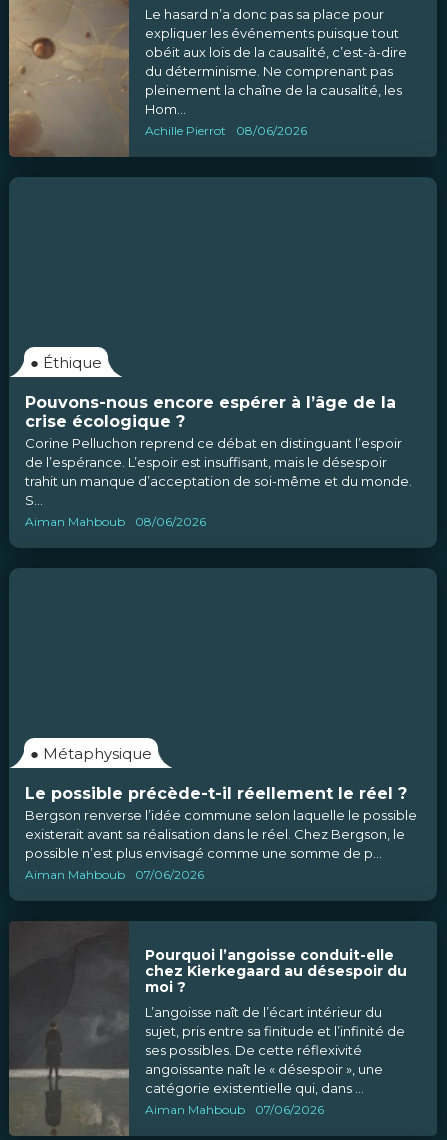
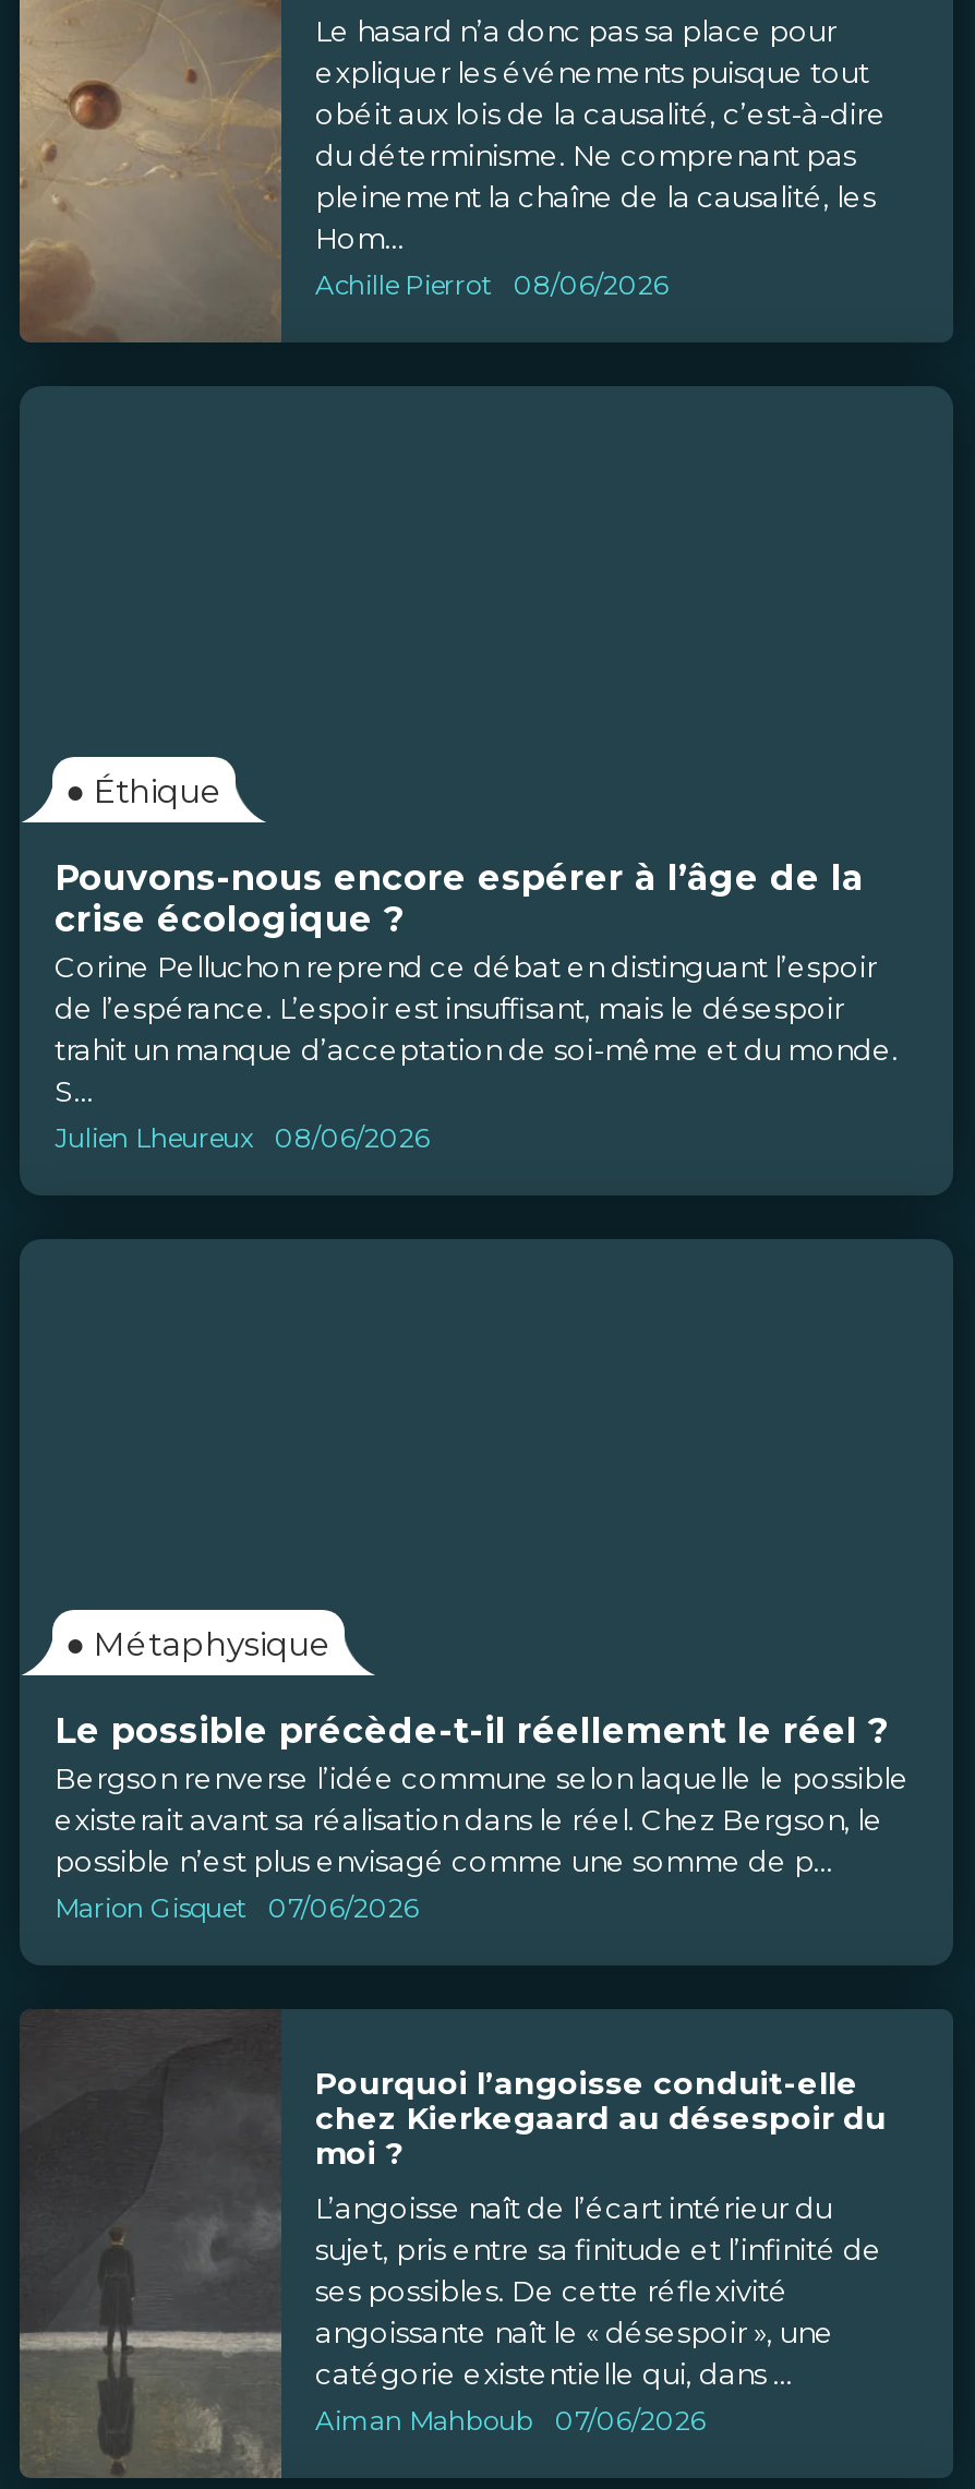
- Aiman Mahboub
+ Julien Lheureux

- Aiman Mahboub
+ Marion Gisquet
